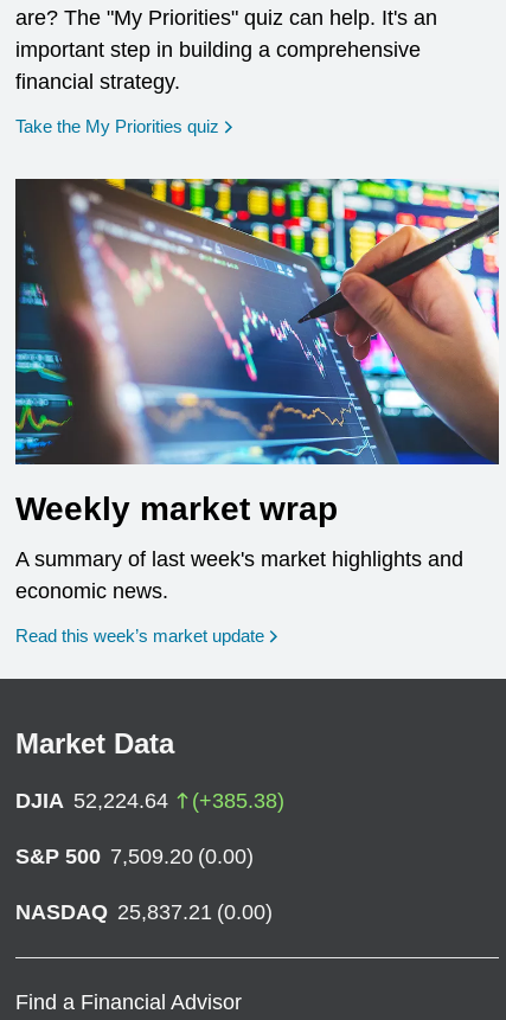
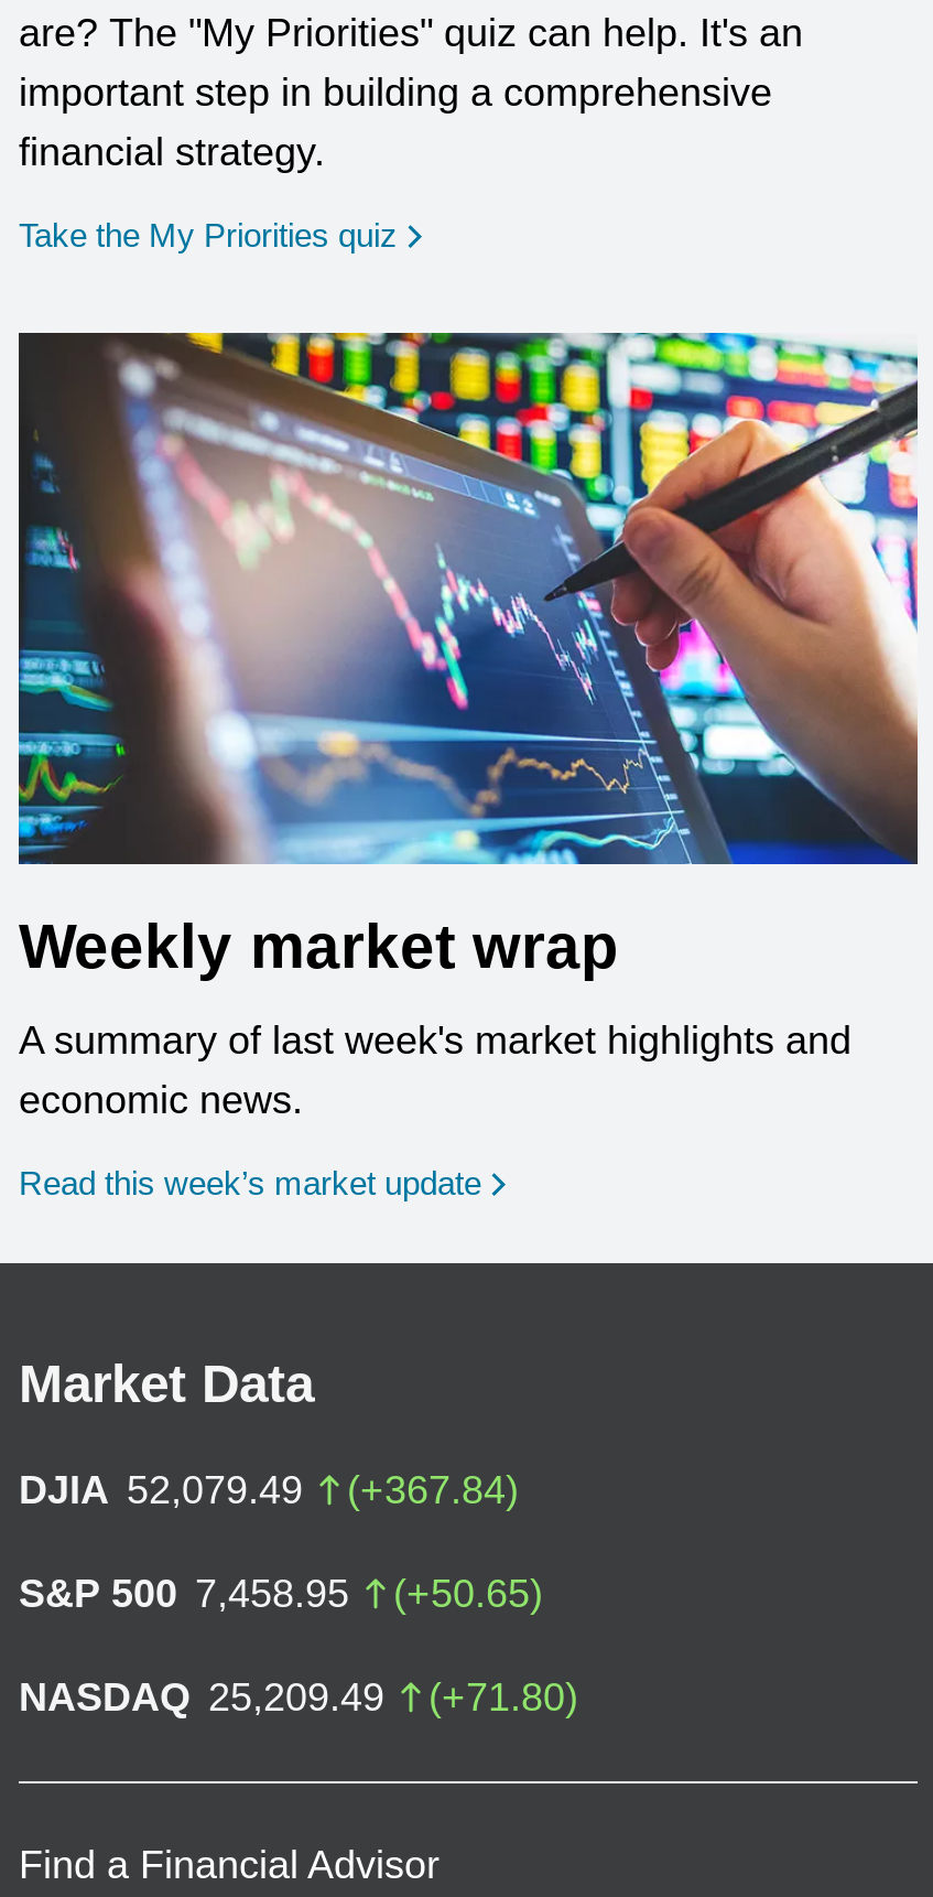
- DJIA 52,224.64
- (+385.38)
+ DJIA 52,079.49
+ (+367.84)

- S&P 500 7,509.20 (0.00)
+ S&P 500 7,458.95
+ (+50.65)

- NASDAQ 25,837.21 (0.00)
+ NASDAQ 25,209.49
+ (+71.80)
